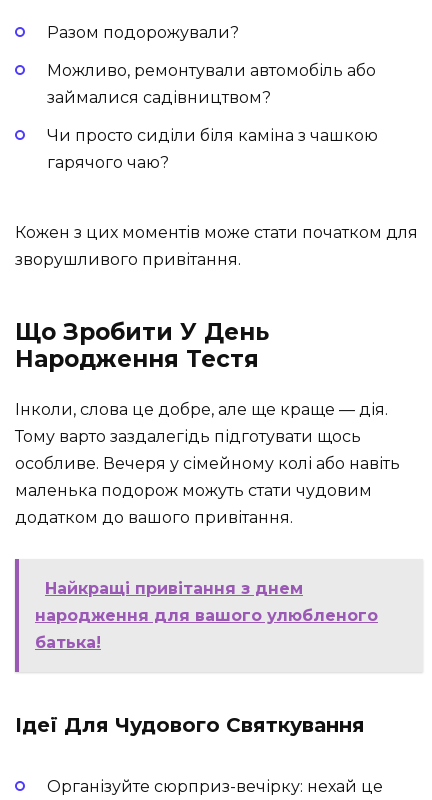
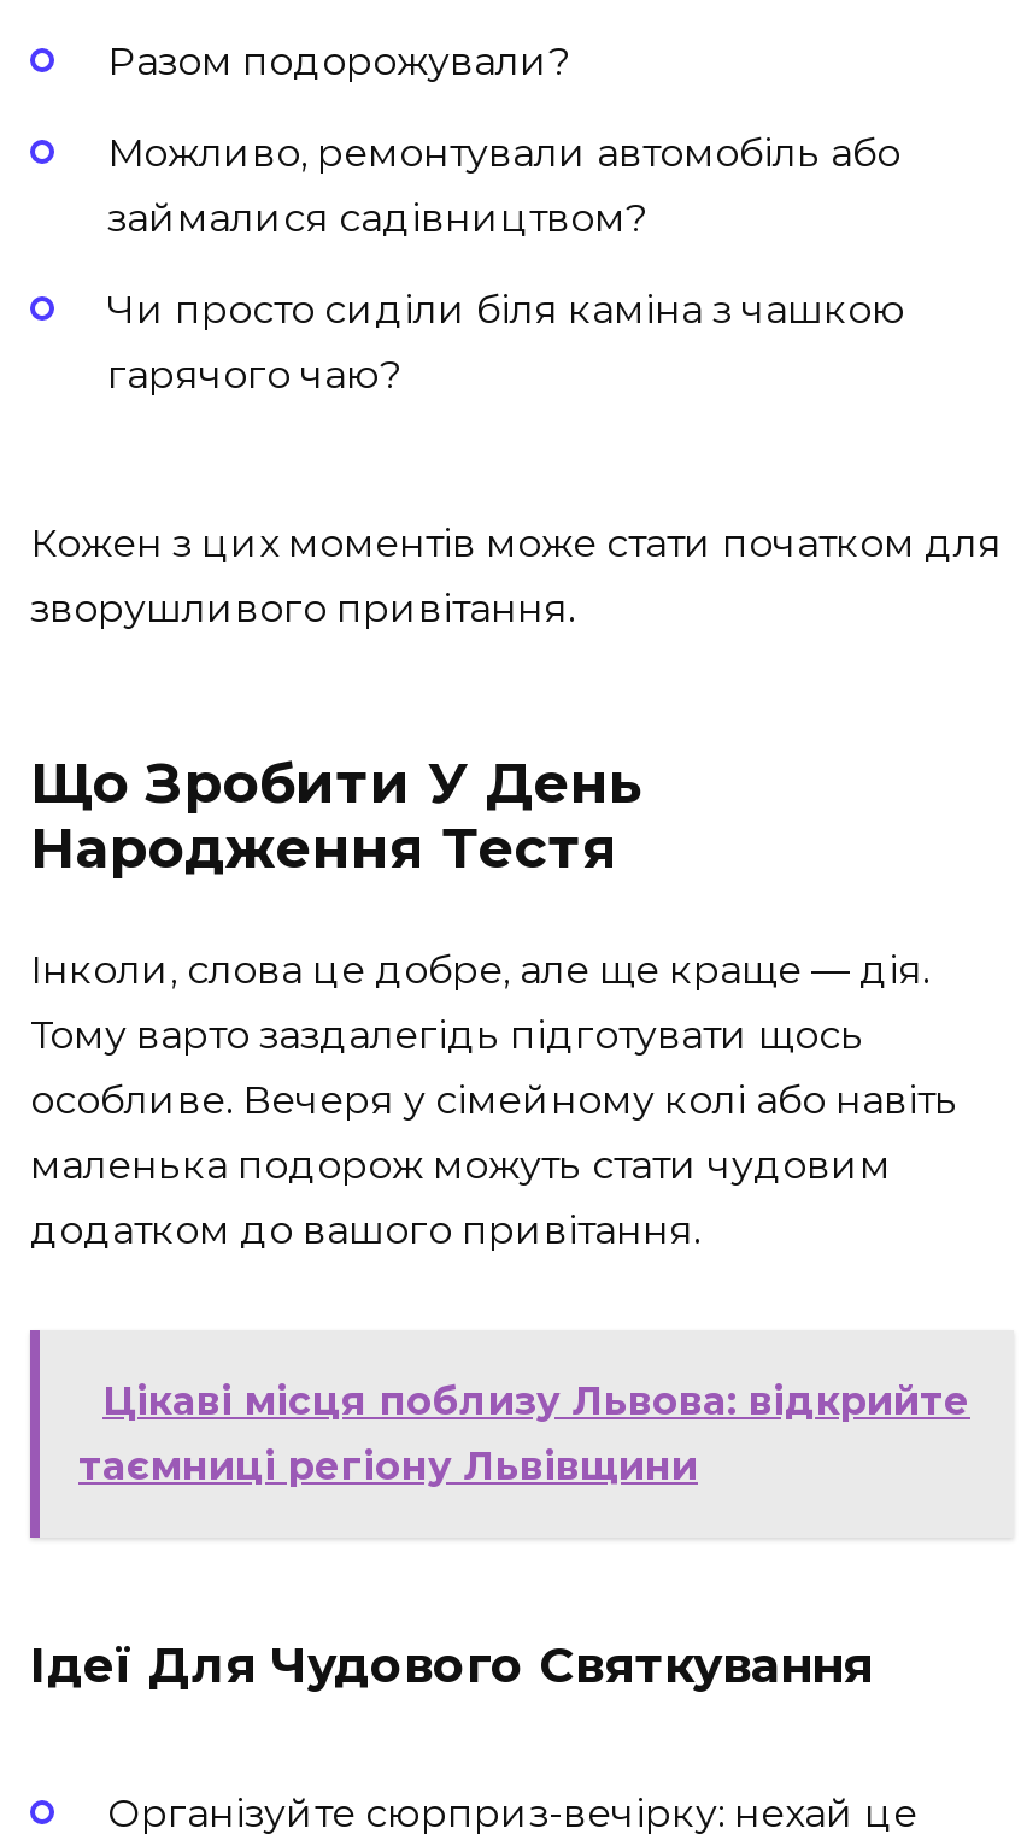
- Найкращі привітання з днем
- народження для вашого улюбленого
- батька!
+ Цікаві місця поблизу Львова: відкрийте
+ таємниці регіону Львівщини
